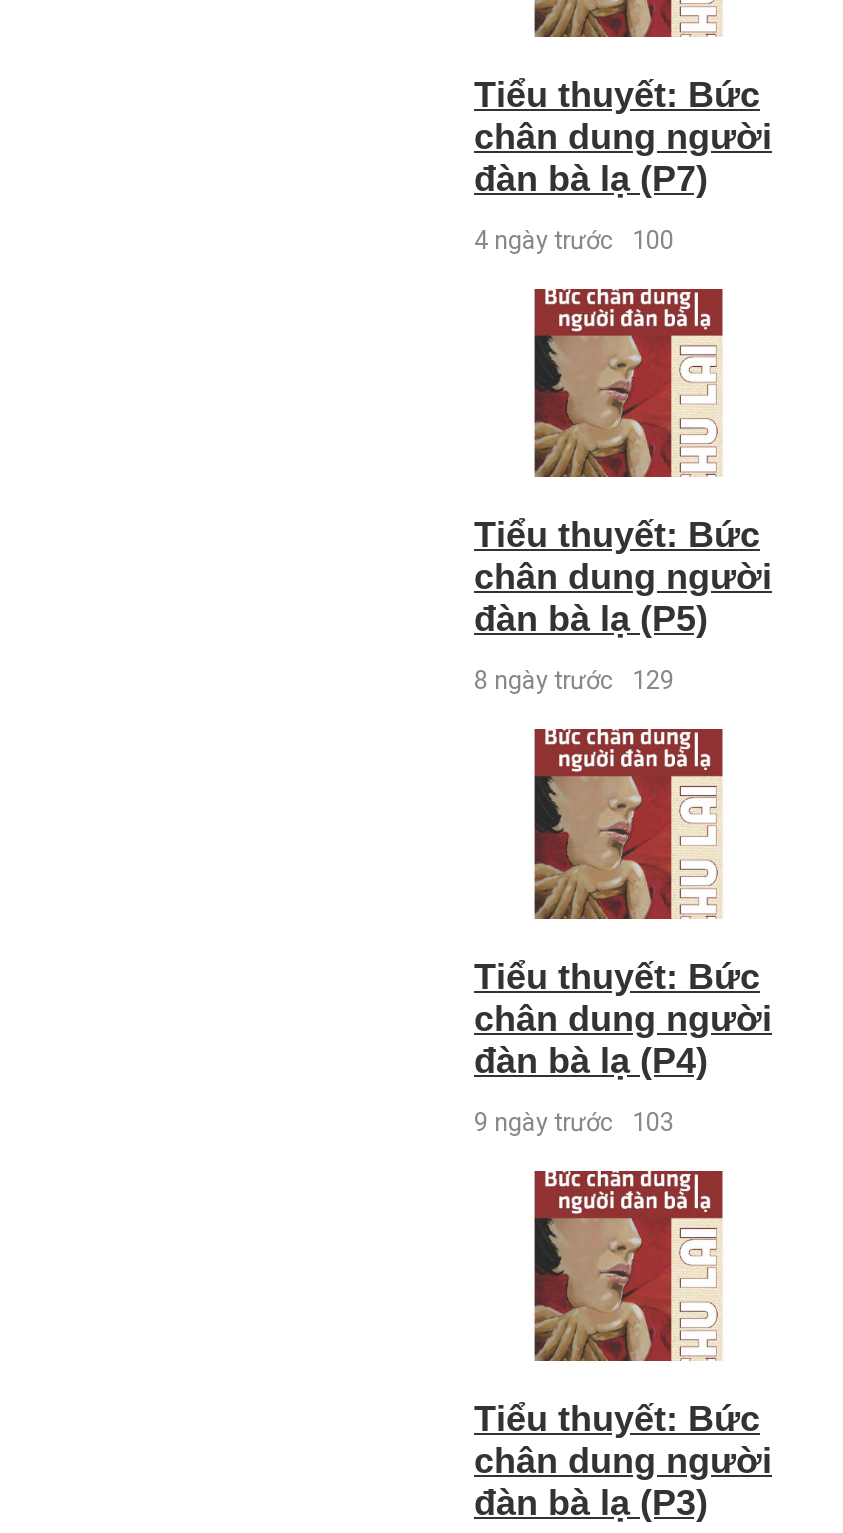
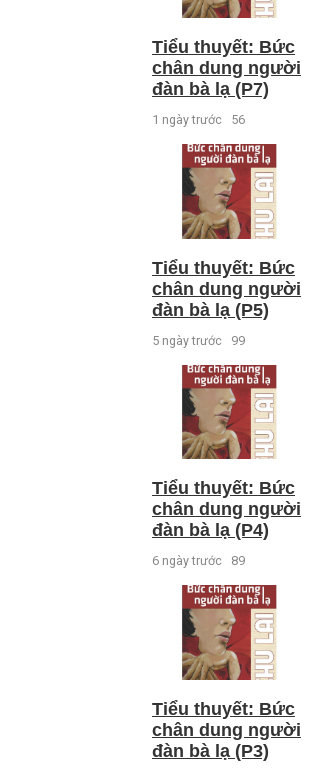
- 4 ngày trước 100
+ 1 ngày trước 56

- 8 ngày trước 129
+ 5 ngày trước 99

- 9 ngày trước 103
+ 6 ngày trước 89
